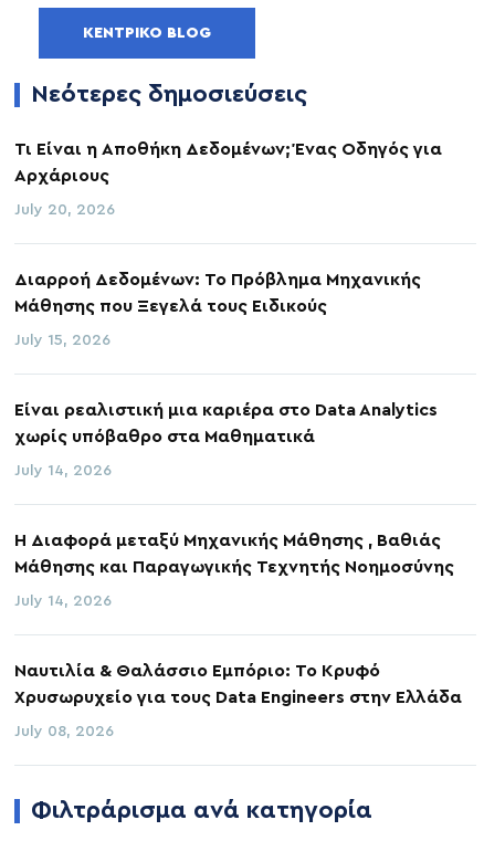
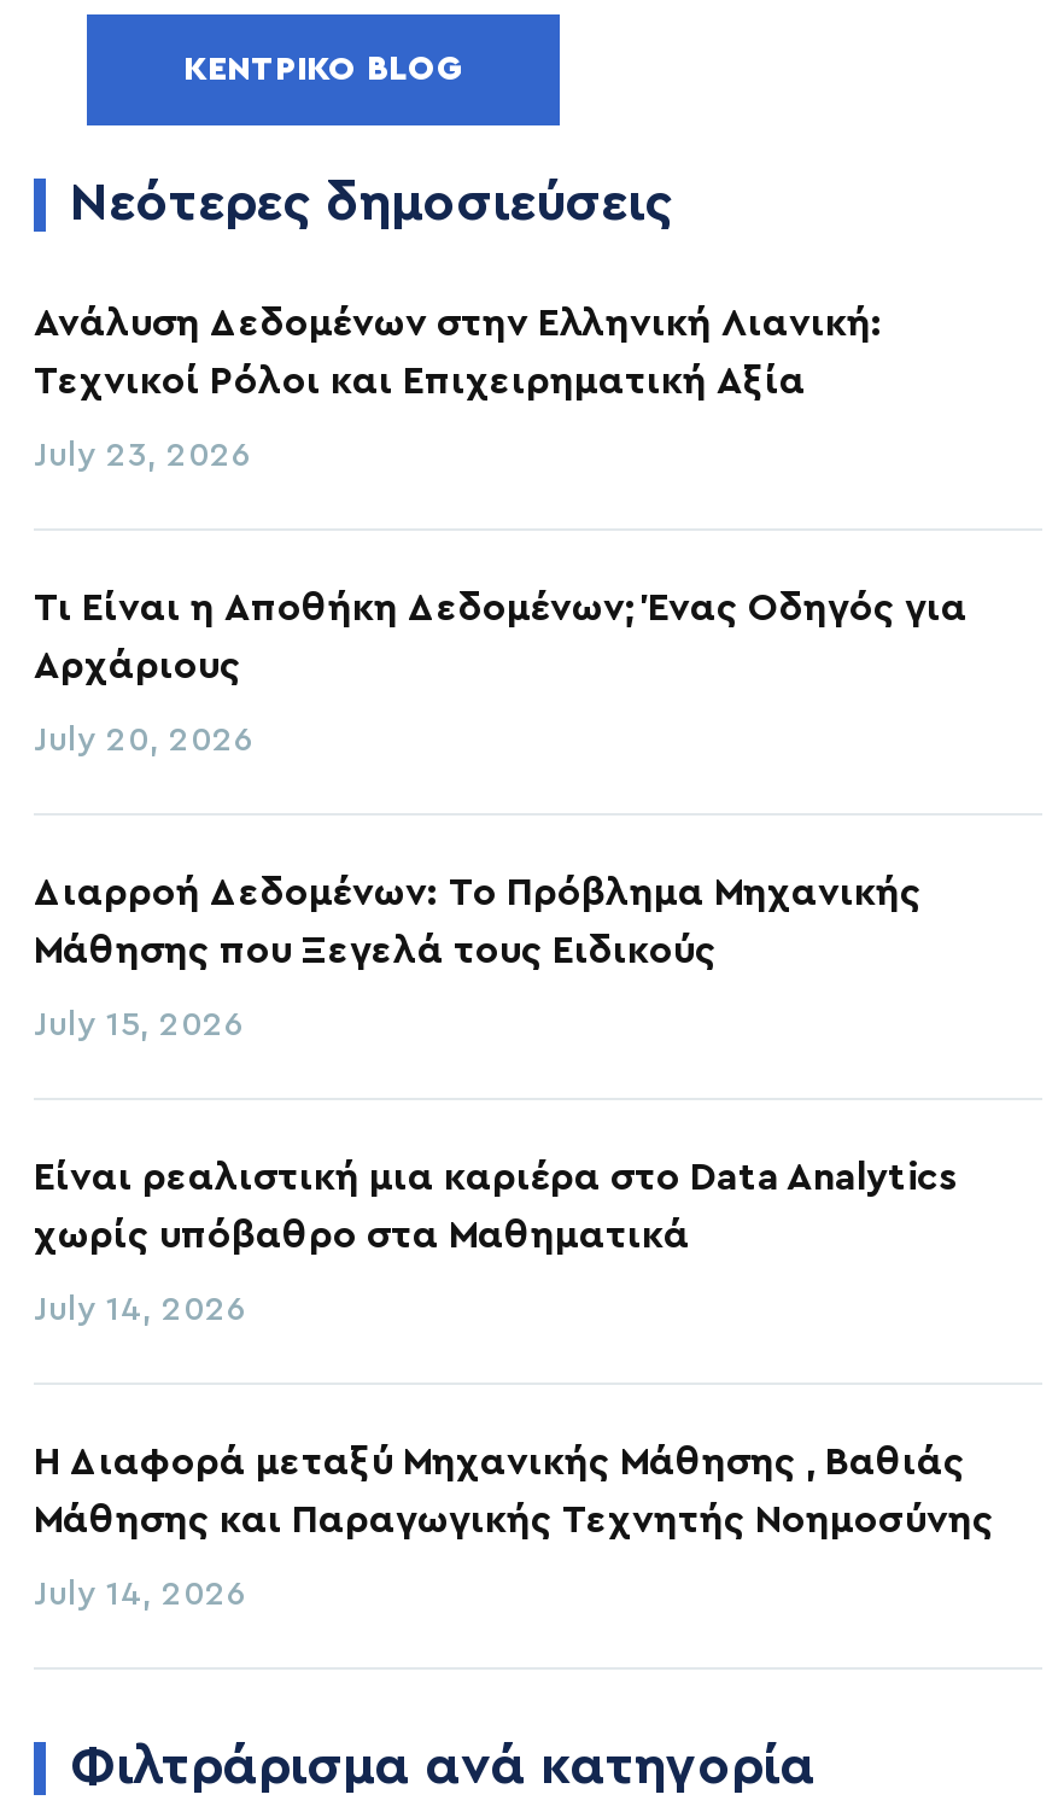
+ Ανάλυση Δεδομένων στην Ελληνική Λιανική:
+ Τεχνικοί Ρόλοι και Επιχειρηματική Αξία
+ July 23, 2026

moved down: Τι Είναι η Αποθήκη Δεδομένων; Ένας Οδηγός για | Αρχάριους | July 20, 2026 | ... | Μάθησης και Παραγωγικής Τεχνητής Νοημοσύνης | July 14, 2026

- Ναυτιλία & Θαλάσσιο Εμπόριο: Το Κρυφό
- Χρυσωρυχείο για τους Data Engineers στην Ελλάδα
- July 08, 2026
